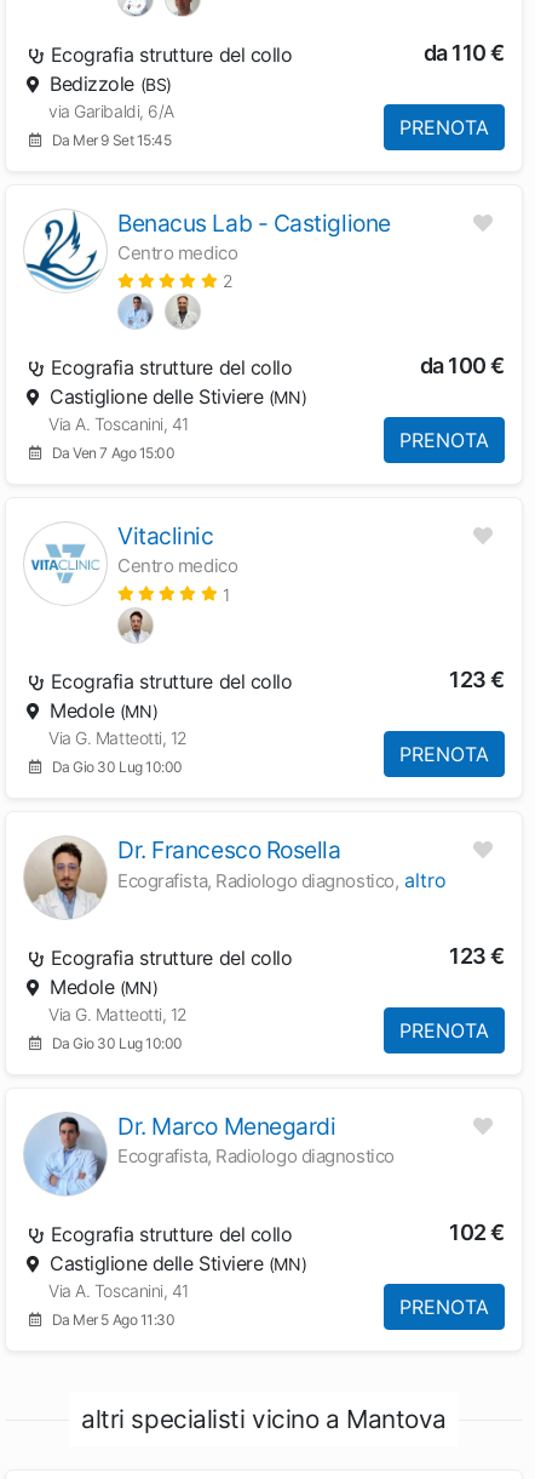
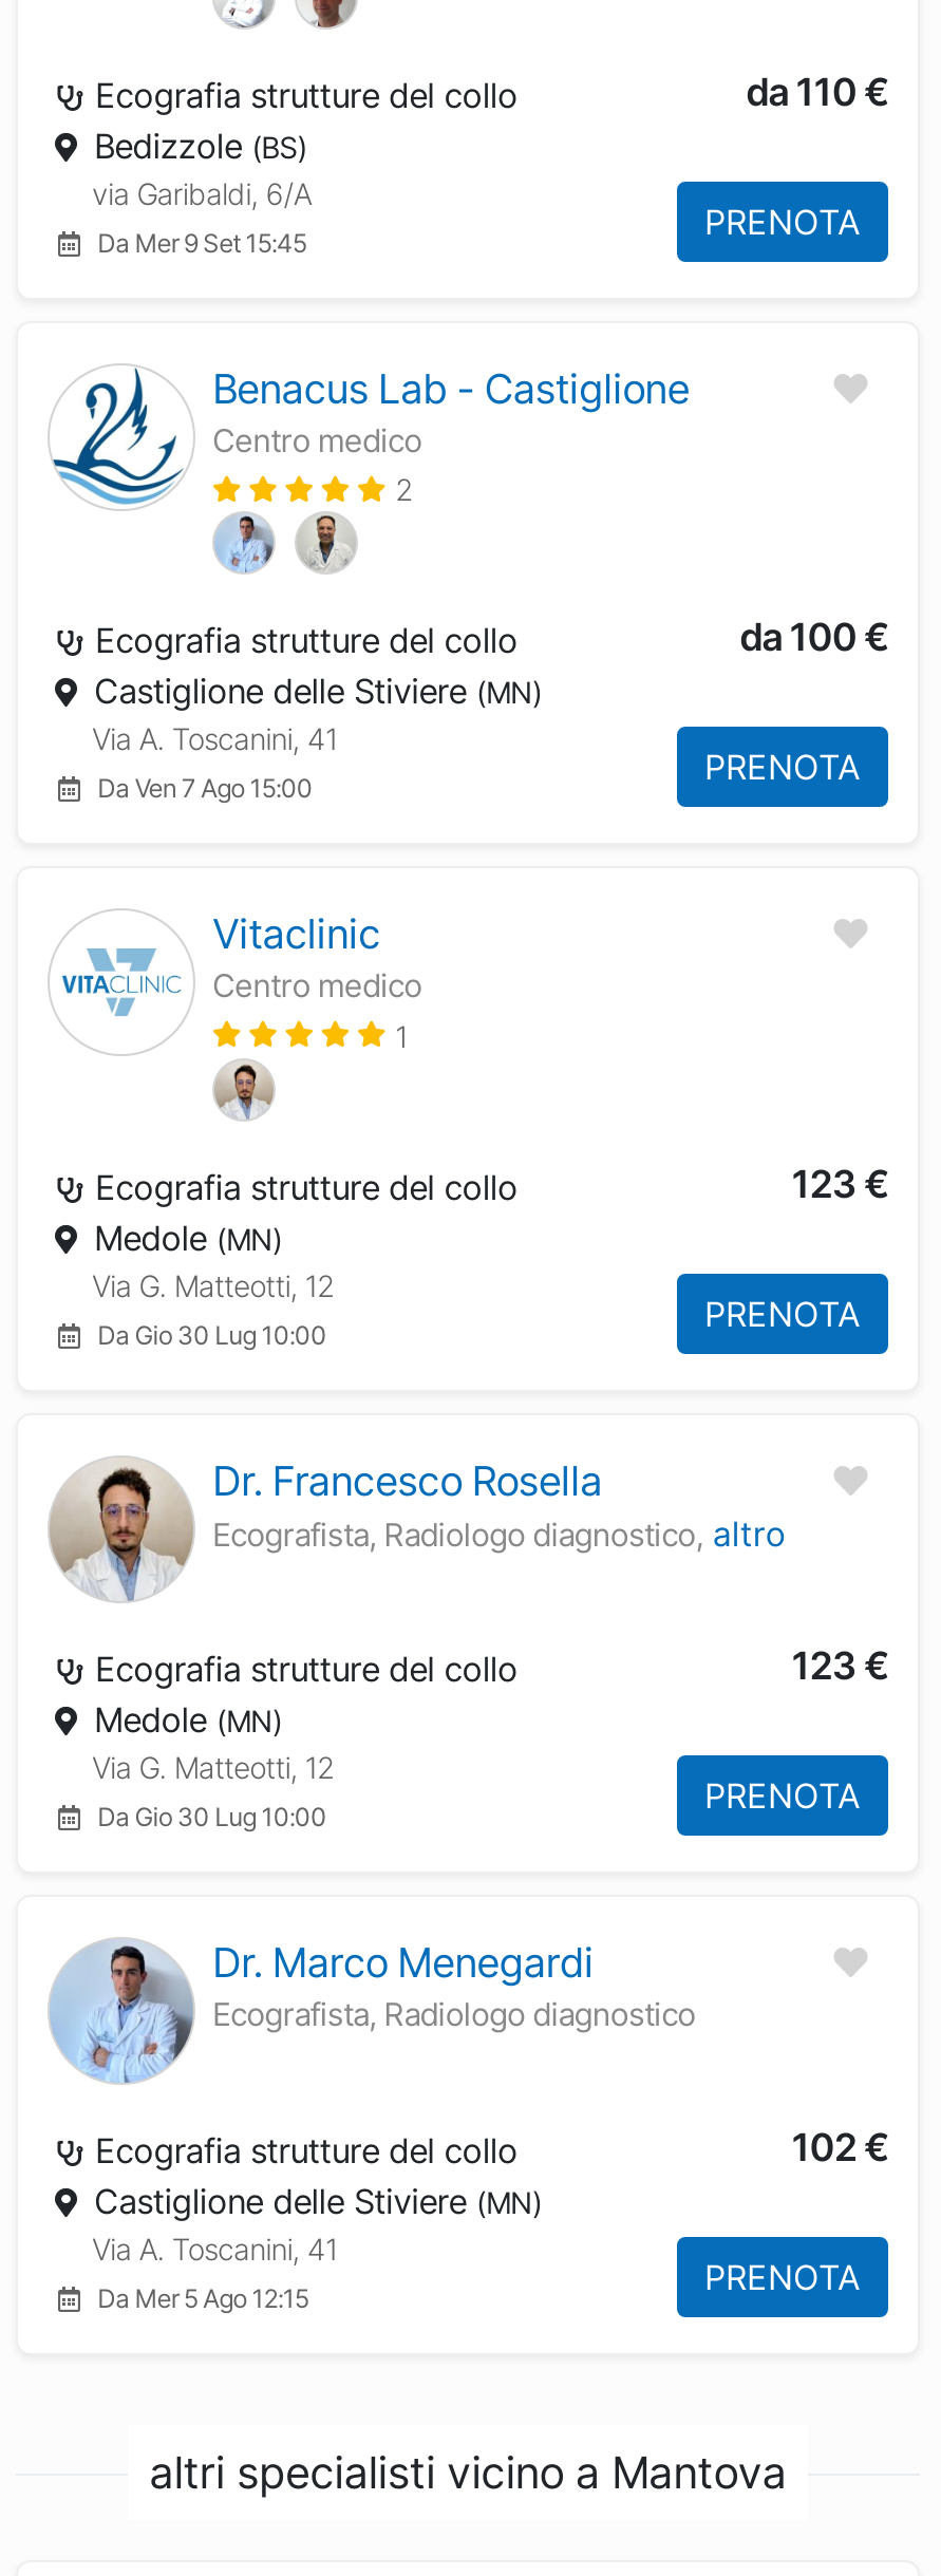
- Da Mer 5 Ago 11:30
+ Da Mer 5 Ago 12:15
